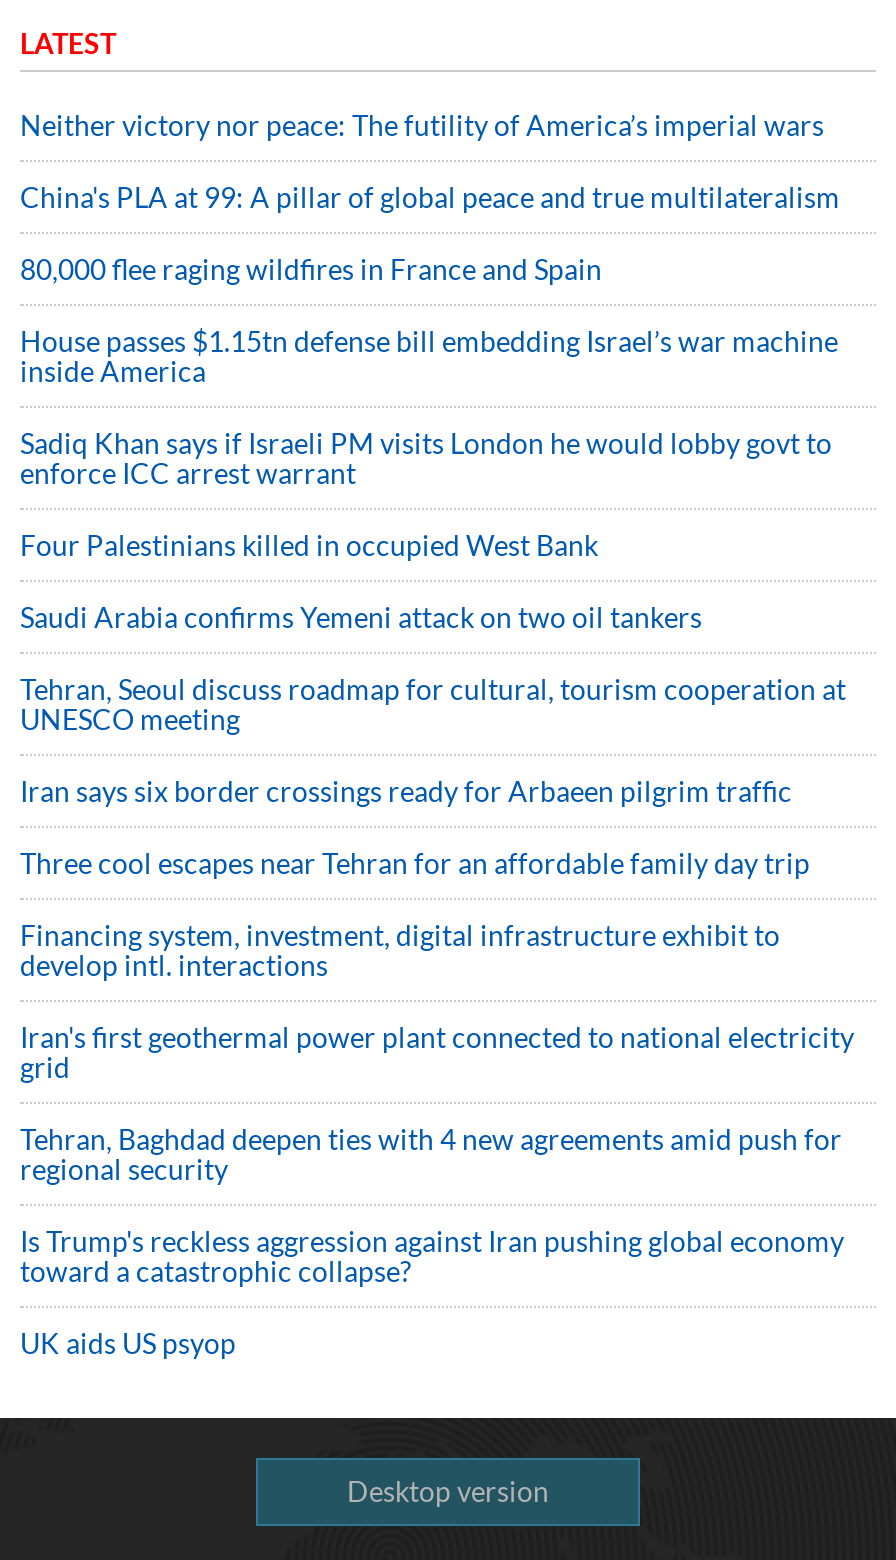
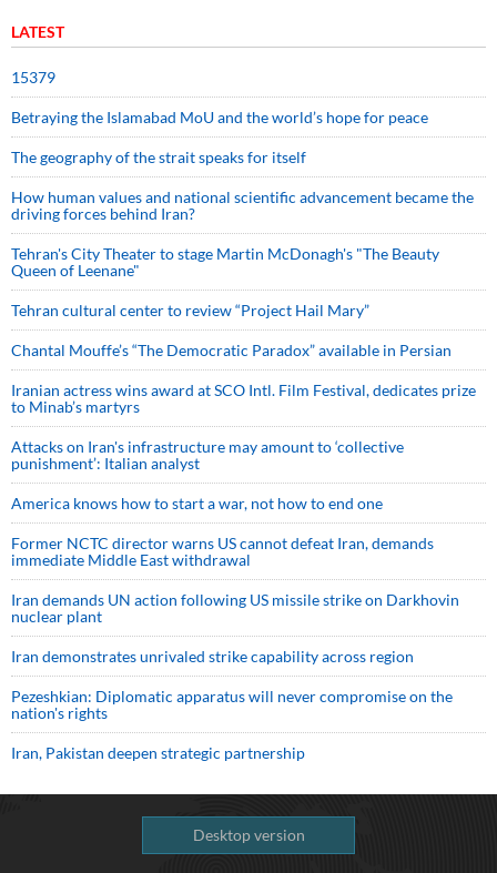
- Neither victory nor peace: The futility of America’s imperial wars
+ 15379

- China's PLA at 99: A pillar of global peace and true multilateralism
+ Betraying the Islamabad MoU and the world’s hope for peace

- 80,000 flee raging wildfires in France and Spain
+ The geography of the strait speaks for itself

- House passes $1.15tn defense bill embedding Israel’s war machine
- inside America
+ How human values and national scientific advancement became the
+ driving forces behind Iran?

- Sadiq Khan says if Israeli PM visits London he would lobby govt to
- enforce ICC arrest warrant
+ Tehran's City Theater to stage Martin McDonagh's "The Beauty
+ Queen of Leenane"

- Four Palestinians killed in occupied West Bank
+ Tehran cultural center to review “Project Hail Mary”

- Saudi Arabia confirms Yemeni attack on two oil tankers
+ Chantal Mouffe’s “The Democratic Paradox” available in Persian

- Tehran, Seoul discuss roadmap for cultural, tourism cooperation at
- UNESCO meeting
+ Iranian actress wins award at SCO Intl. Film Festival, dedicates prize
+ to Minab’s martyrs

- Iran says six border crossings ready for Arbaeen pilgrim traffic
+ Attacks on Iran's infrastructure may amount to ‘collective
+ punishment’: Italian analyst

- Three cool escapes near Tehran for an affordable family day trip
+ America knows how to start a war, not how to end one

- Financing system, investment, digital infrastructure exhibit to
- develop intl. interactions
+ Former NCTC director warns US cannot defeat Iran, demands
+ immediate Middle East withdrawal

- Iran's first geothermal power plant connected to national electricity
- grid
+ Iran demands UN action following US missile strike on Darkhovin
+ nuclear plant

- Tehran, Baghdad deepen ties with 4 new agreements amid push for
- regional security
+ Iran demonstrates unrivaled strike capability across region

- Is Trump's reckless aggression against Iran pushing global economy
- toward a catastrophic collapse?
+ Pezeshkian: Diplomatic apparatus will never compromise on the
+ nation's rights

- UK aids US psyop
+ Iran, Pakistan deepen strategic partnership
